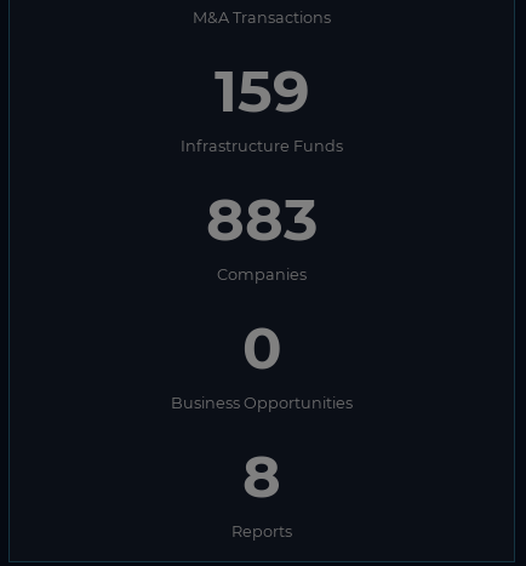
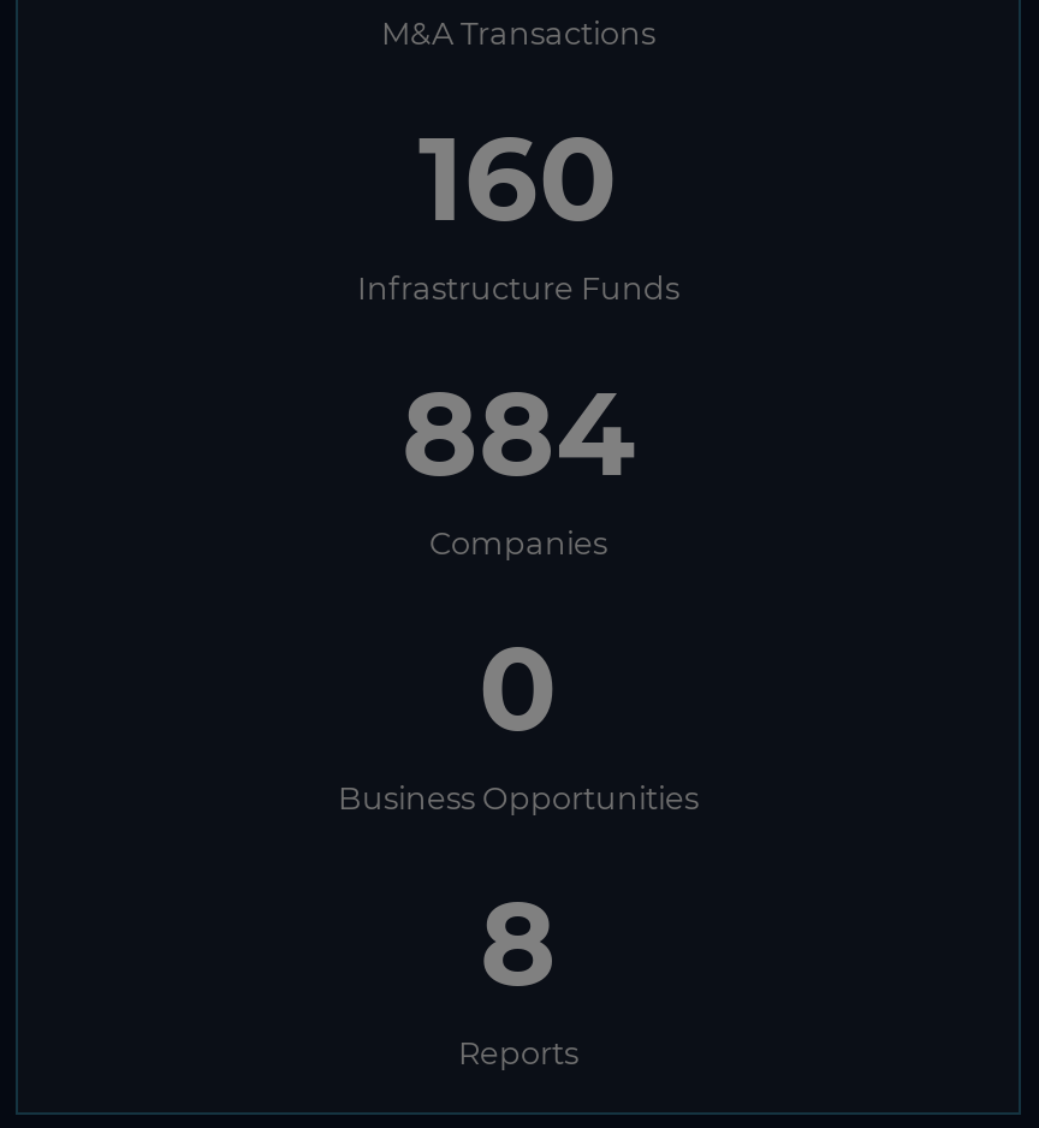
- 159
+ 160

- 883
+ 884
